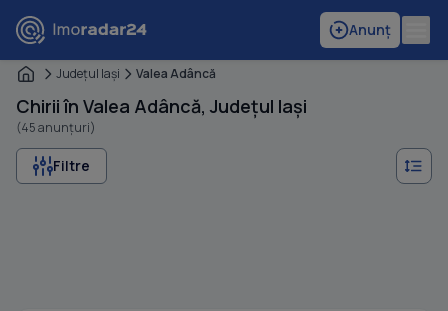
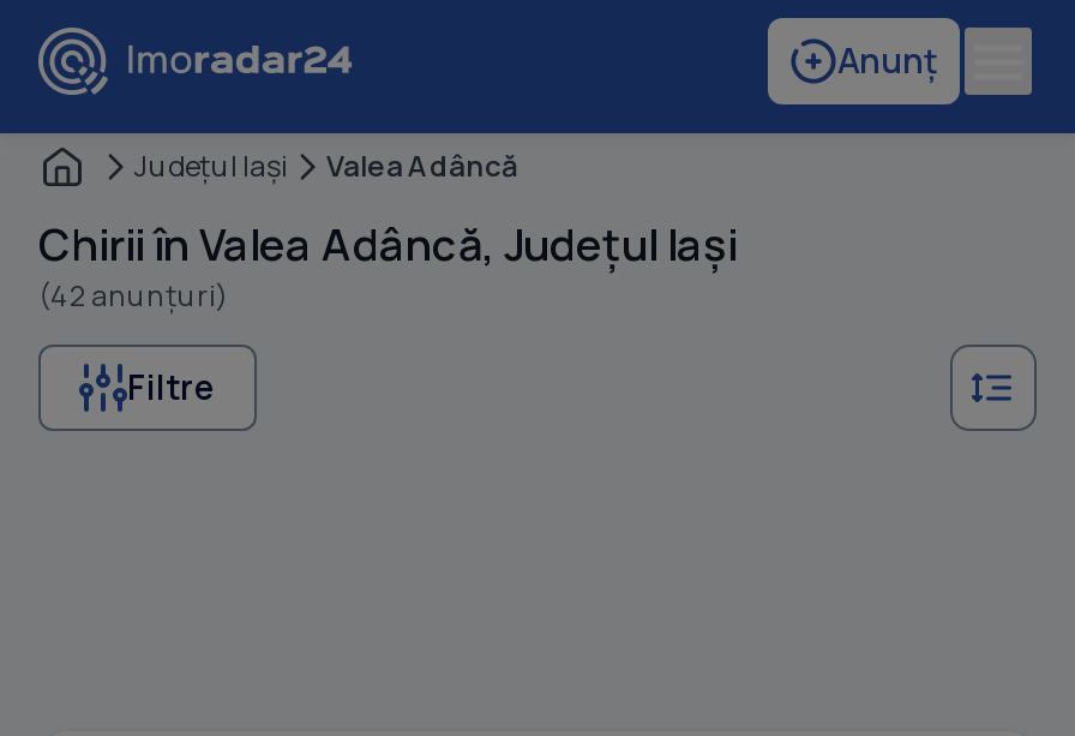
- (45 anunțuri)
+ (42 anunțuri)
